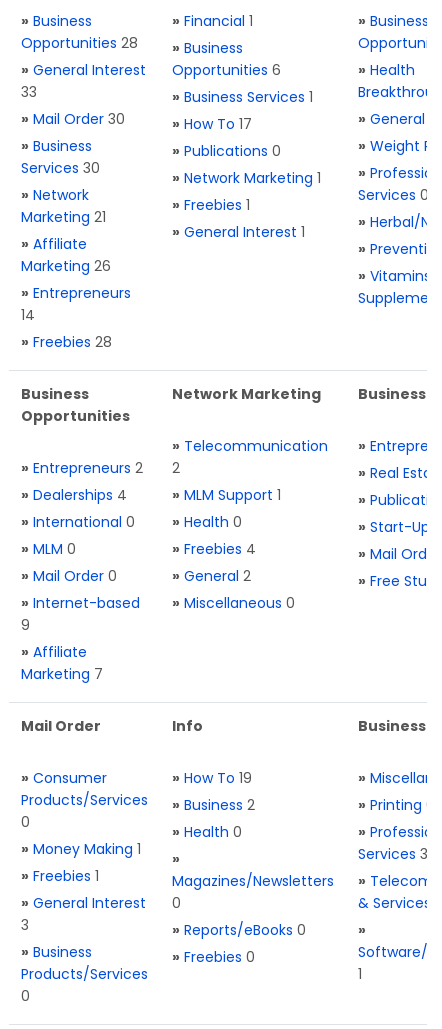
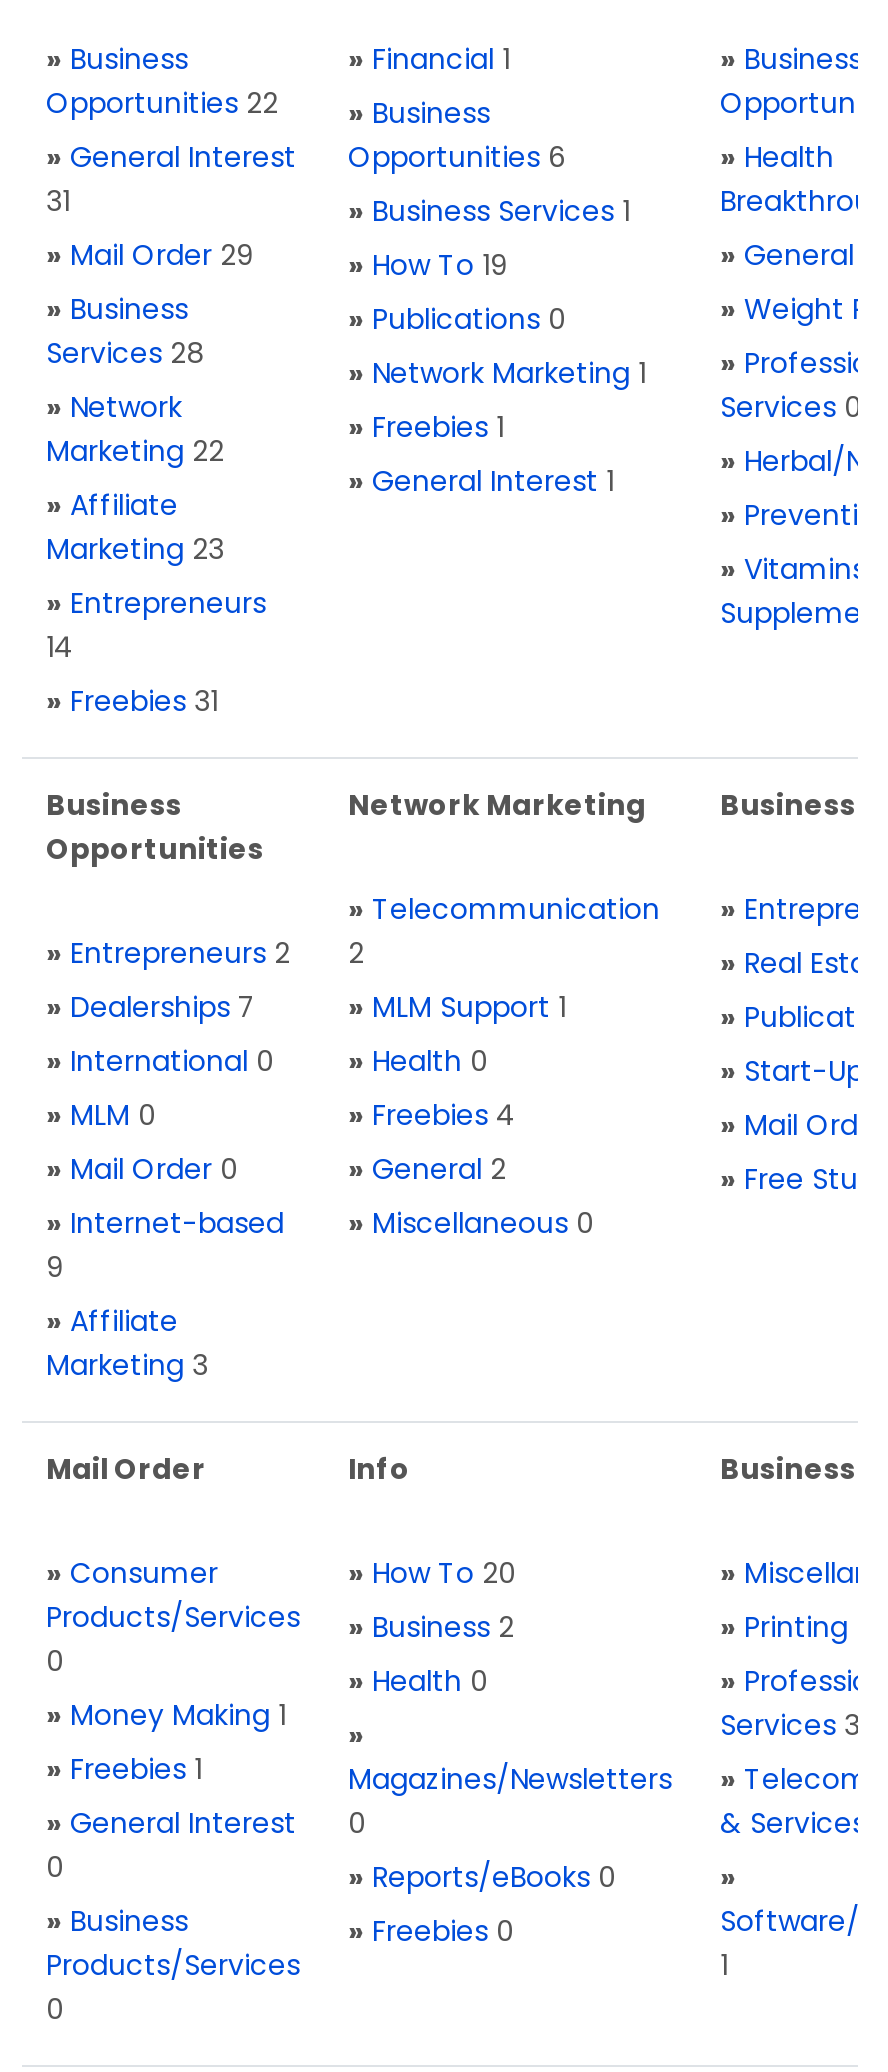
- Opportunities 28
+ Opportunities 22

- 33
+ 31

- » Mail Order 30
+ » Mail Order 29

- » How To 17
+ » How To 19

- Services 30
+ Services 28

- Marketing 21
+ Marketing 22

- Marketing 26
+ Marketing 23

- » Freebies 28
+ » Freebies 31

- » Dealerships 4
+ » Dealerships 7

- Marketing 7
+ Marketing 3

- » How To 19
+ » How To 20

- 3
+ 0
